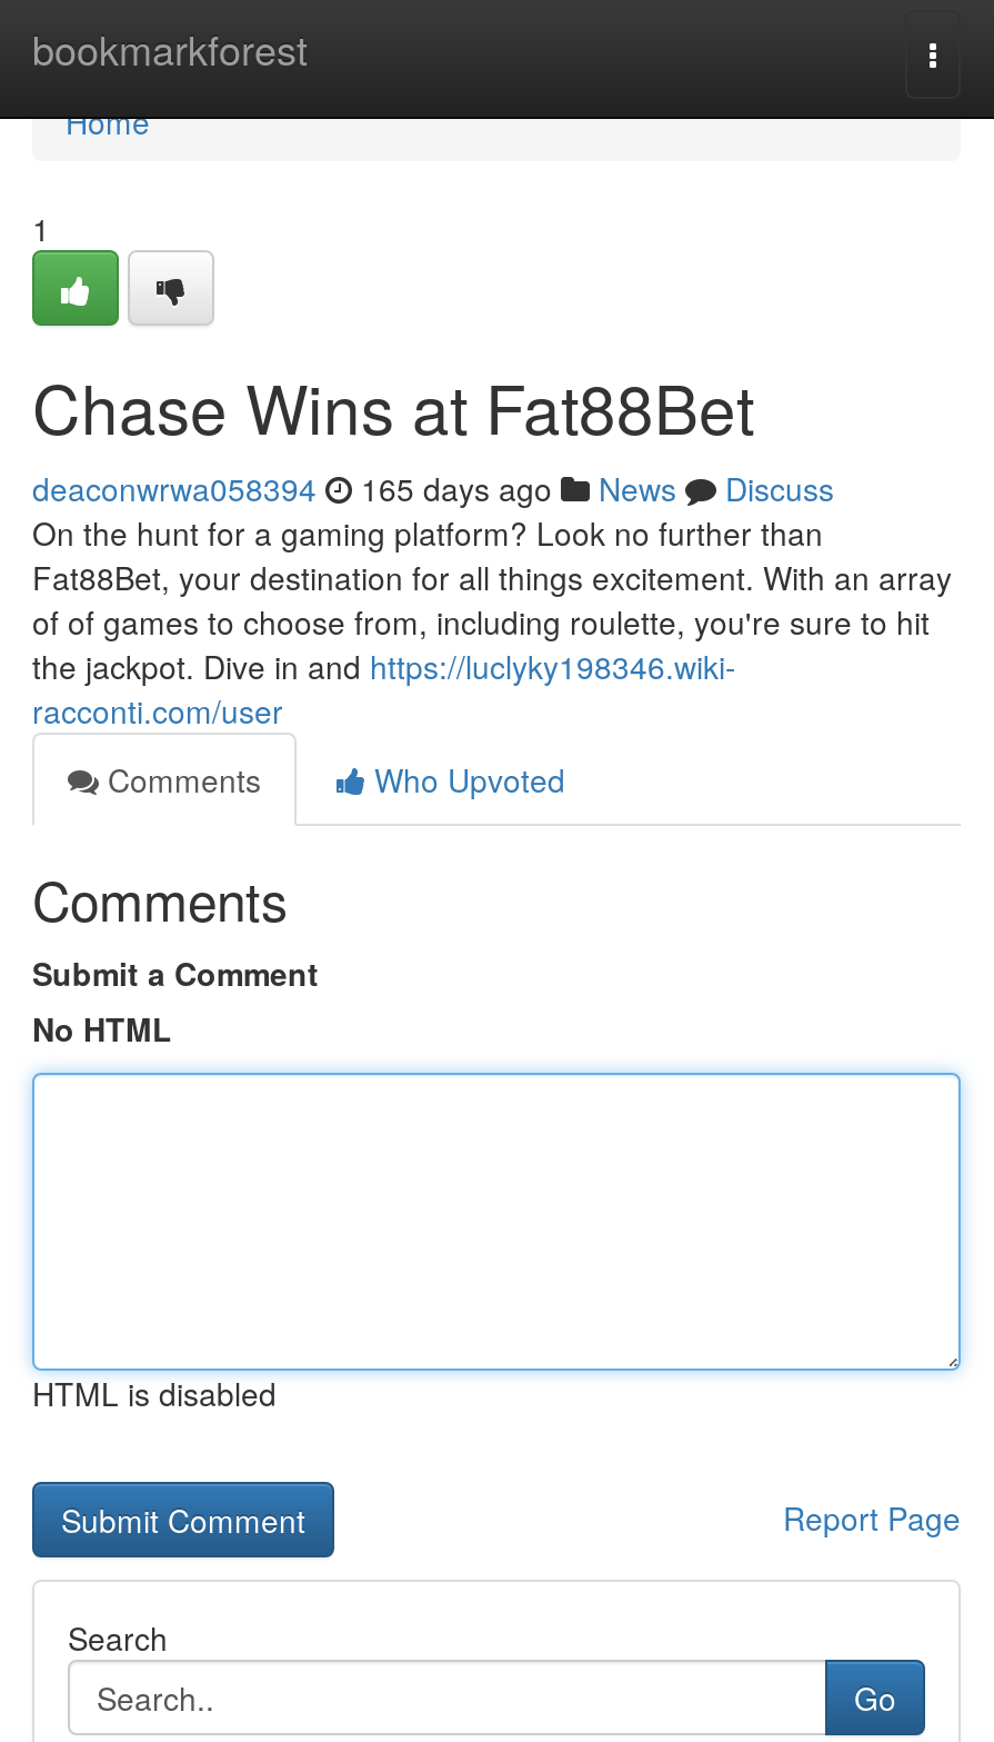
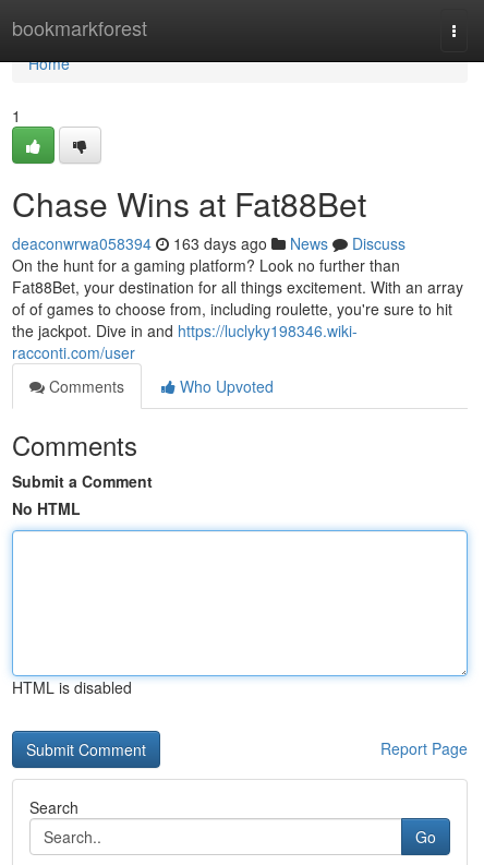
- deaconwrwa058394 165 days ago News Discuss
+ deaconwrwa058394 163 days ago News Discuss
